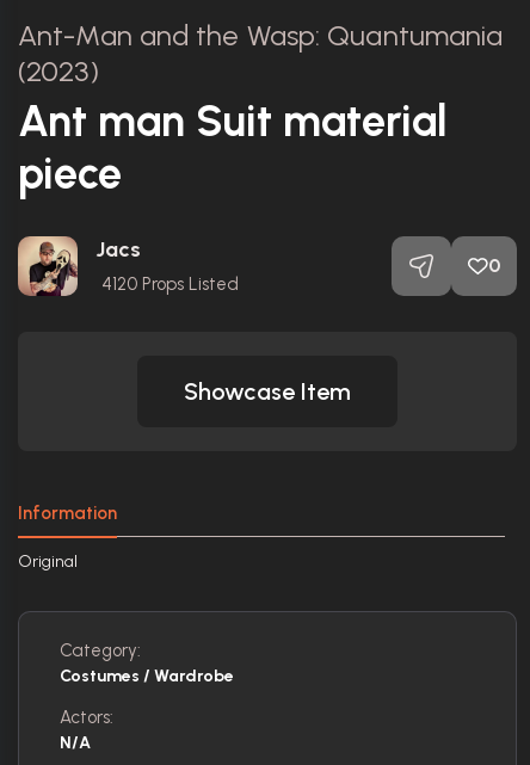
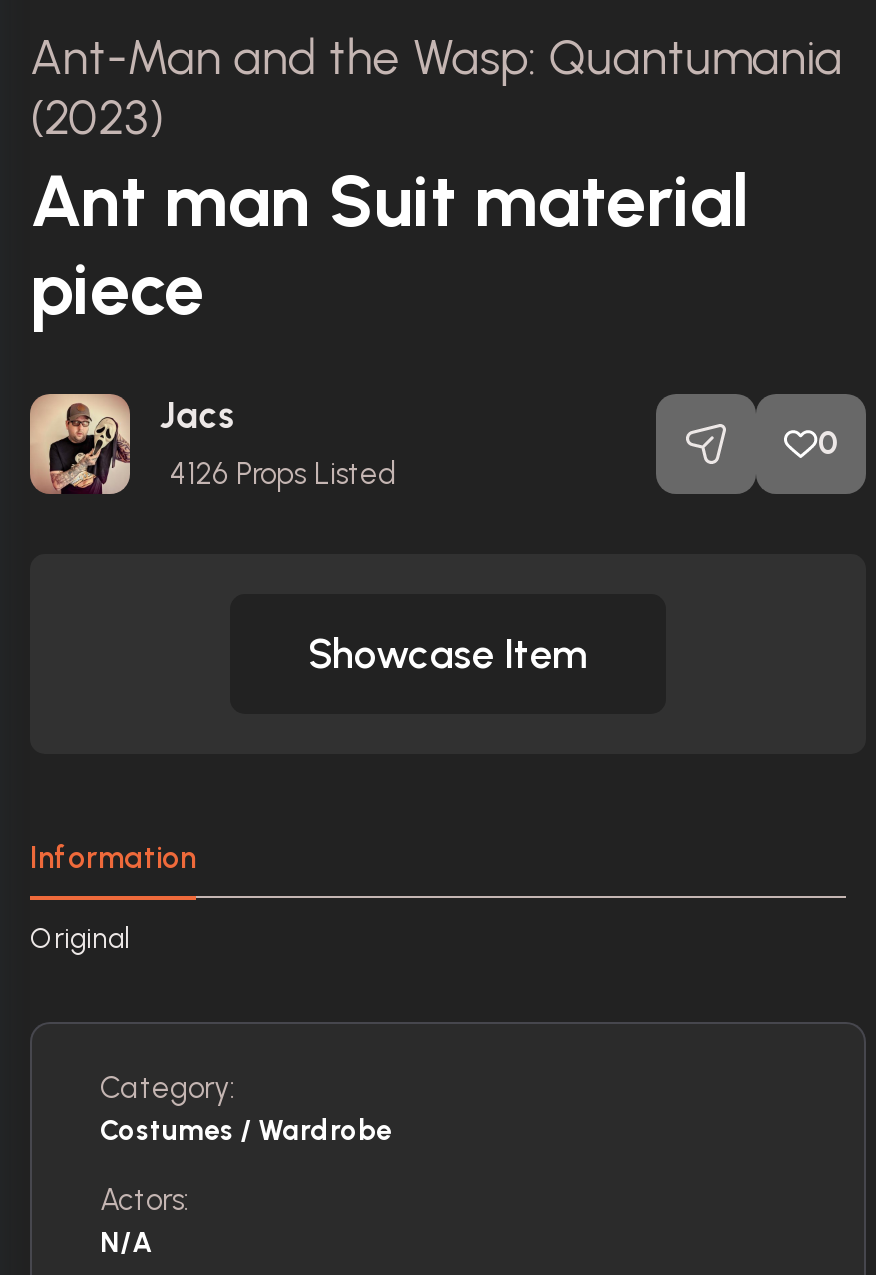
- 4120 Props Listed
+ 4126 Props Listed
